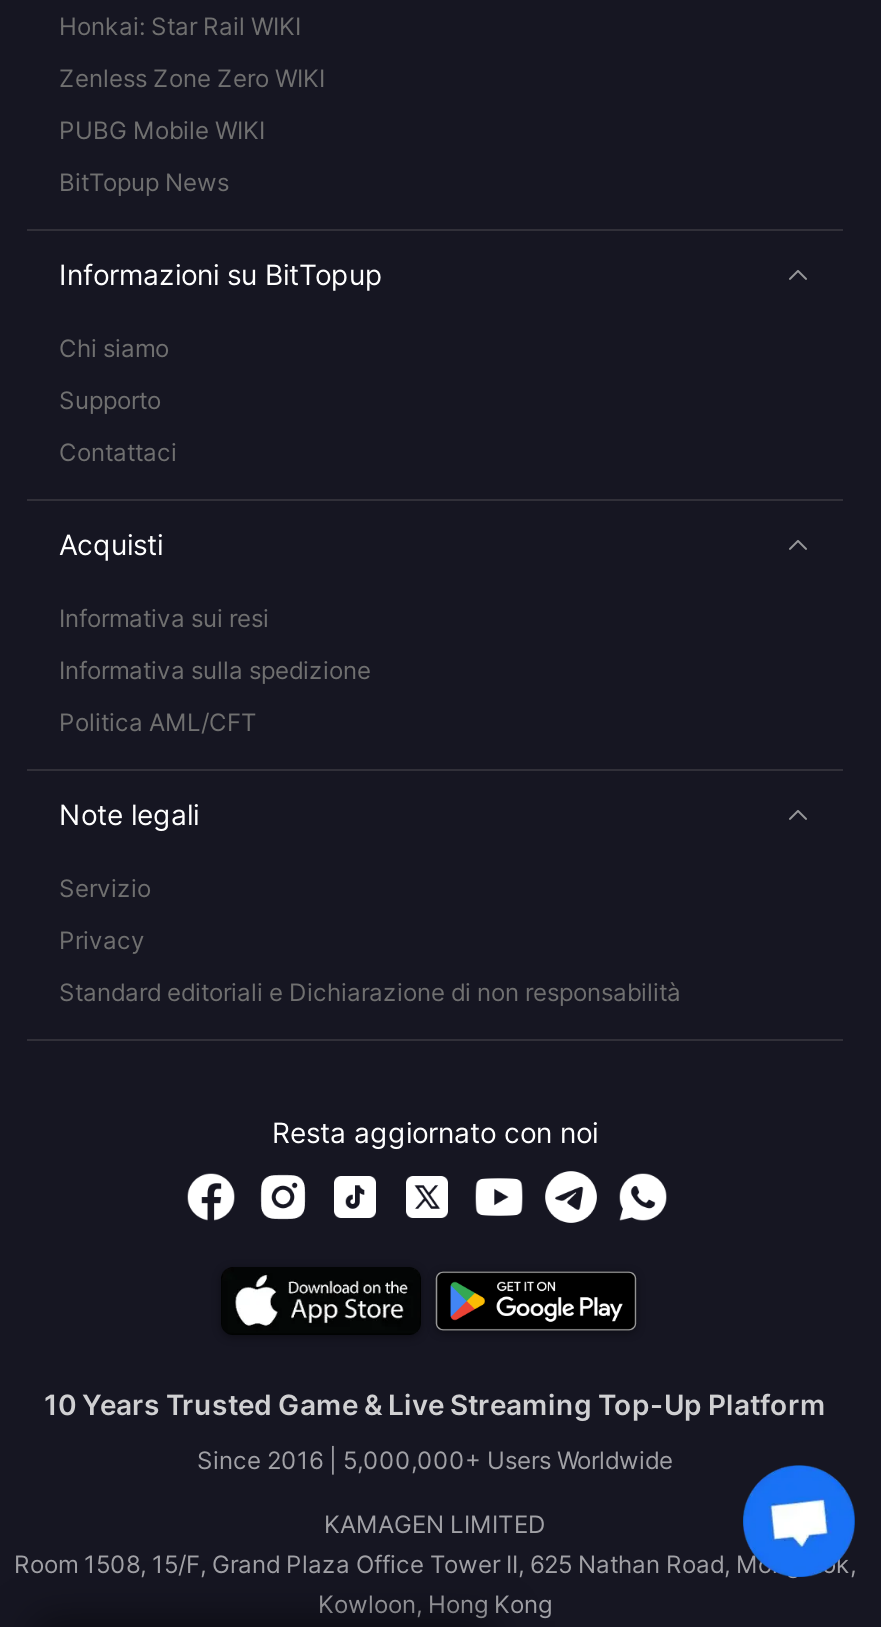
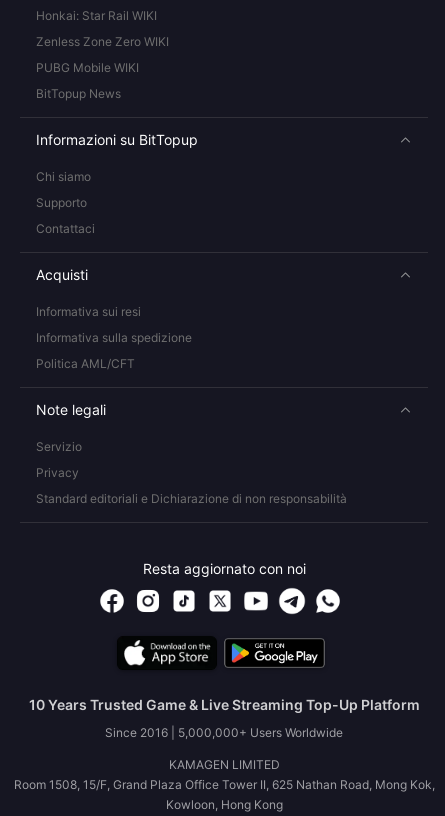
- [image]
